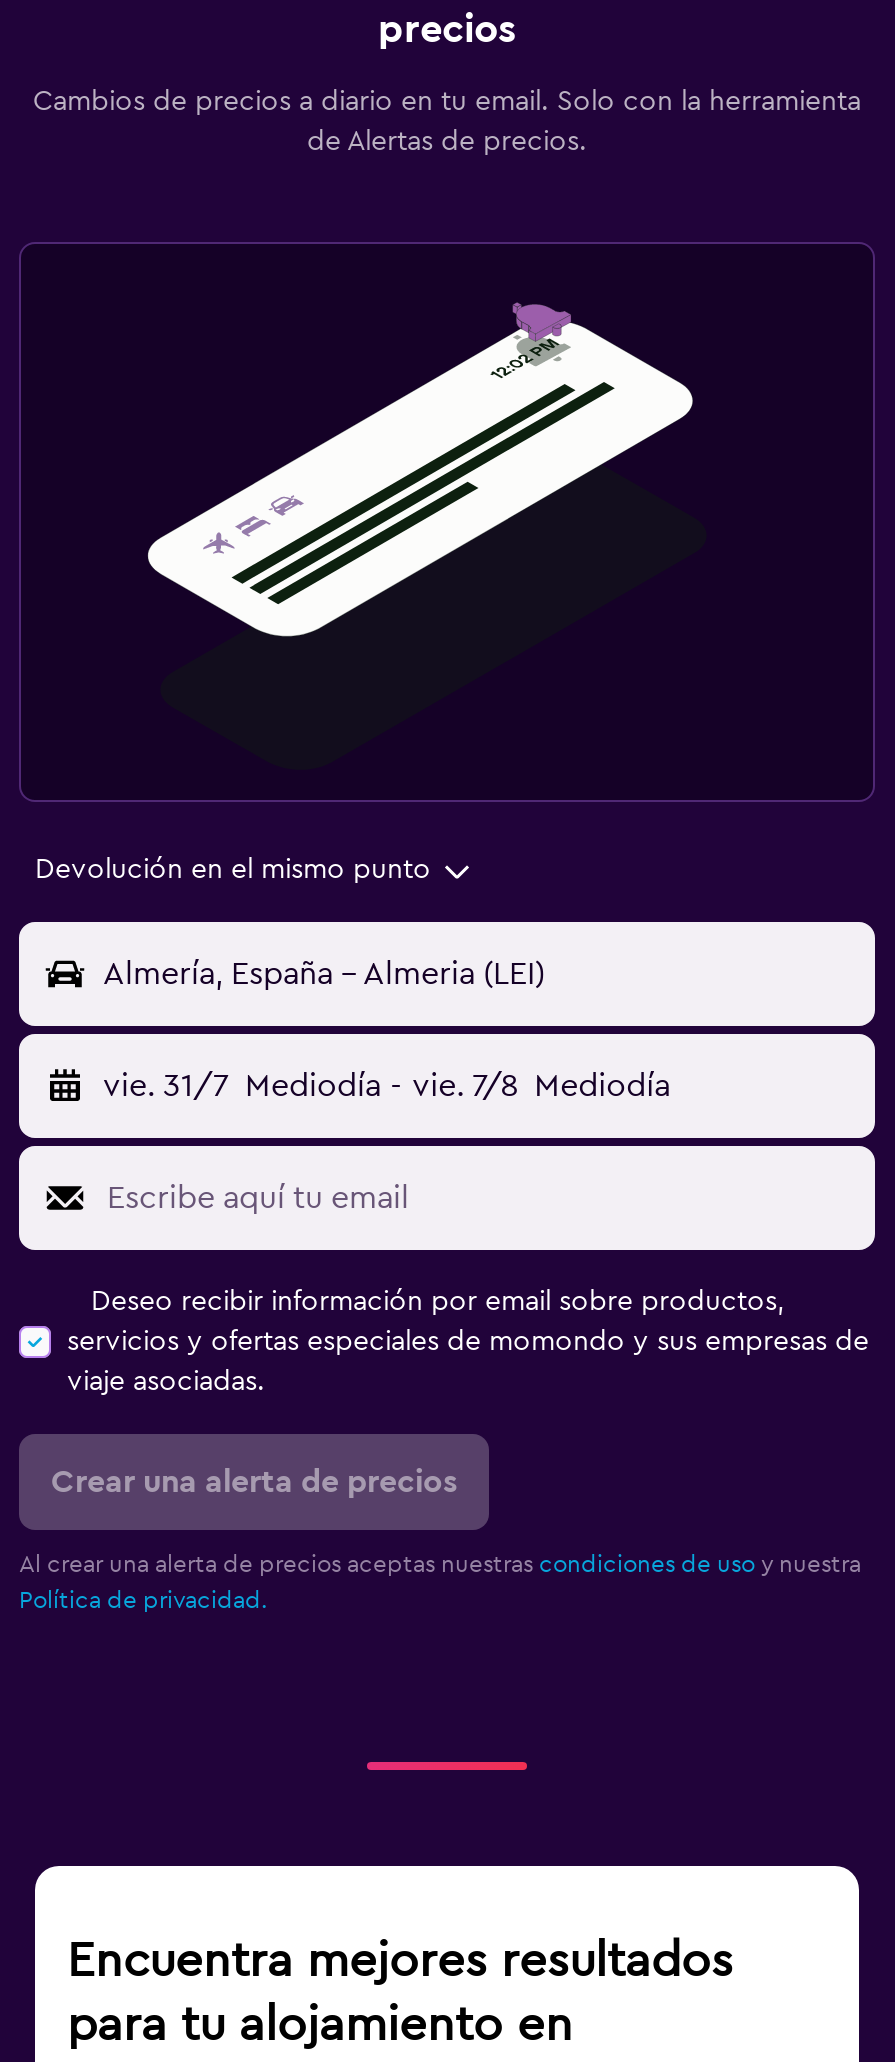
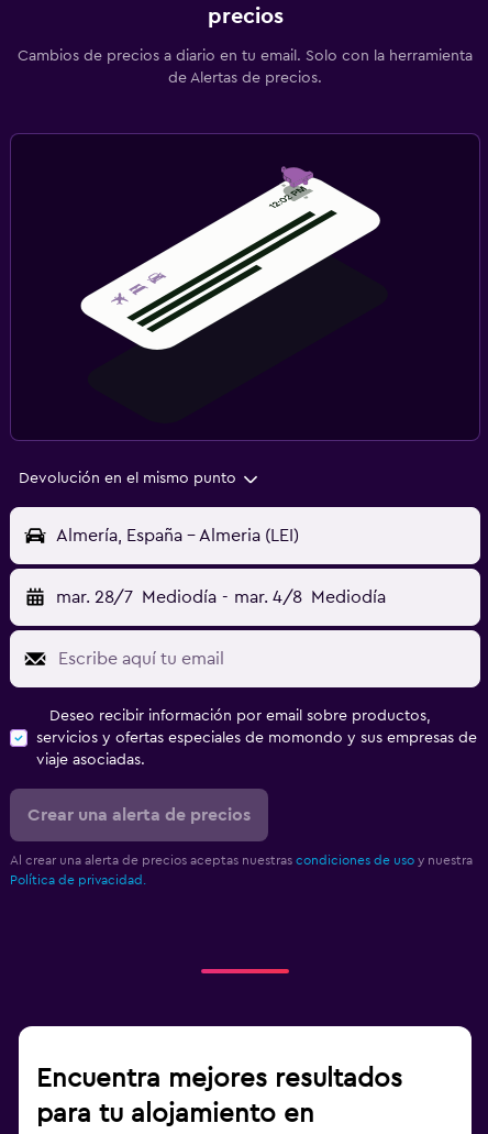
- vie. 31/7 Mediodía - vie. 7/8 Mediodía
+ mar. 28/7 Mediodía - mar. 4/8 Mediodía
